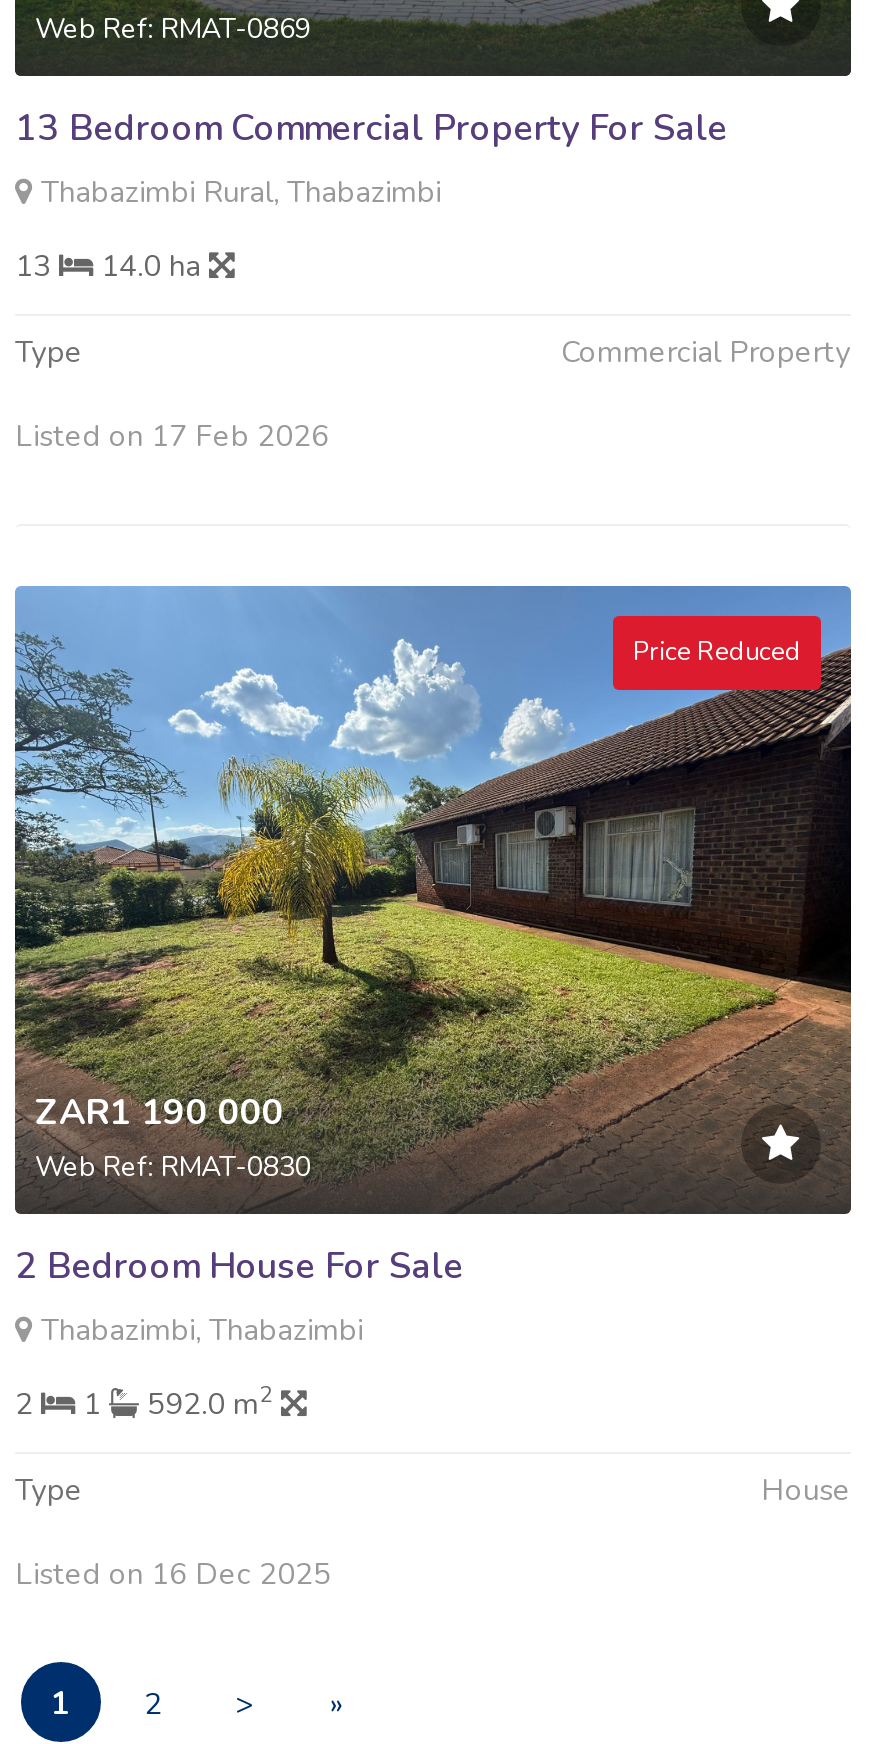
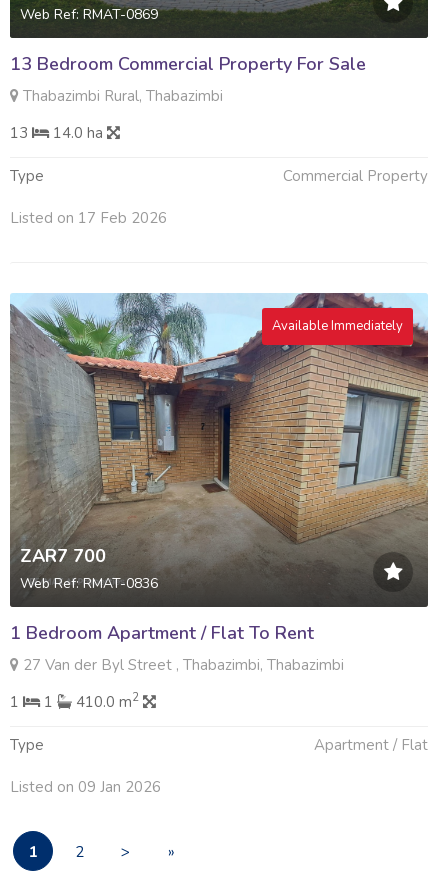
- [image]
- Price Reduced
+ [image]
+ Available Immediately

- ZAR1 190 000
- Web Ref: RMAT-0830
- 2 Bedroom House For Sale
- Thabazimbi, Thabazimbi
- 2
+ ZAR7 700
+ Web Ref: RMAT-0836
+ 1 Bedroom Apartment / Flat To Rent
+ 27 Van der Byl Street , Thabazimbi, Thabazimbi

- 592.0 m2
+ 1
+ 410.0 m2

- House
+ Apartment / Flat

- Listed on 16 Dec 2025
+ Listed on 09 Jan 2026
